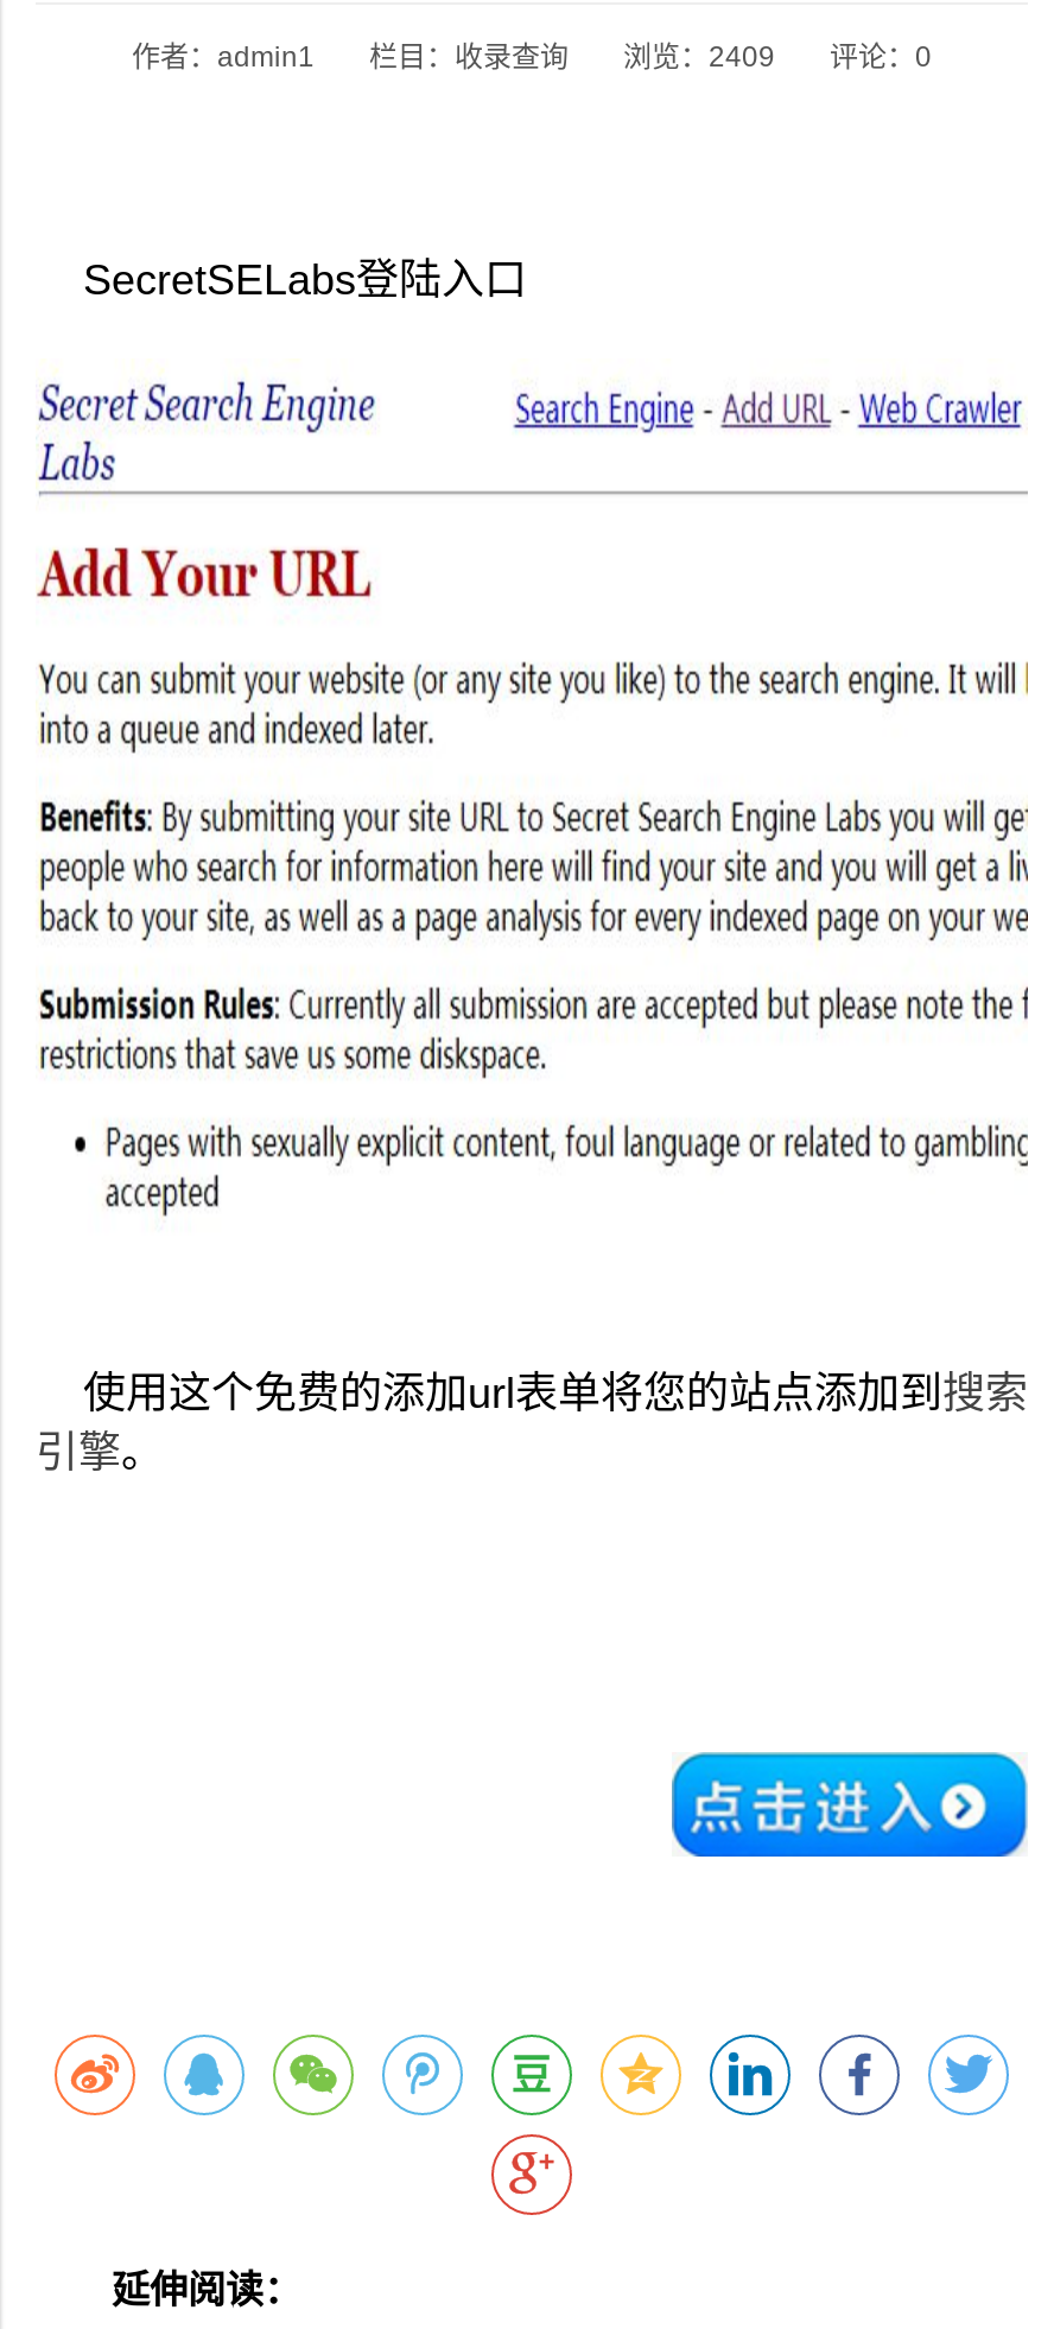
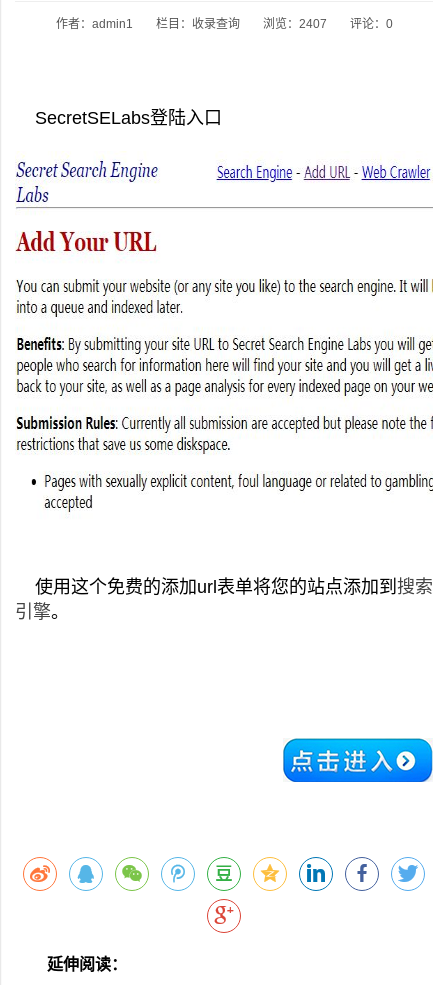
- 作者：admin1 栏目：收录查询 浏览：2409 评论：0
+ 作者：admin1 栏目：收录查询 浏览：2407 评论：0
